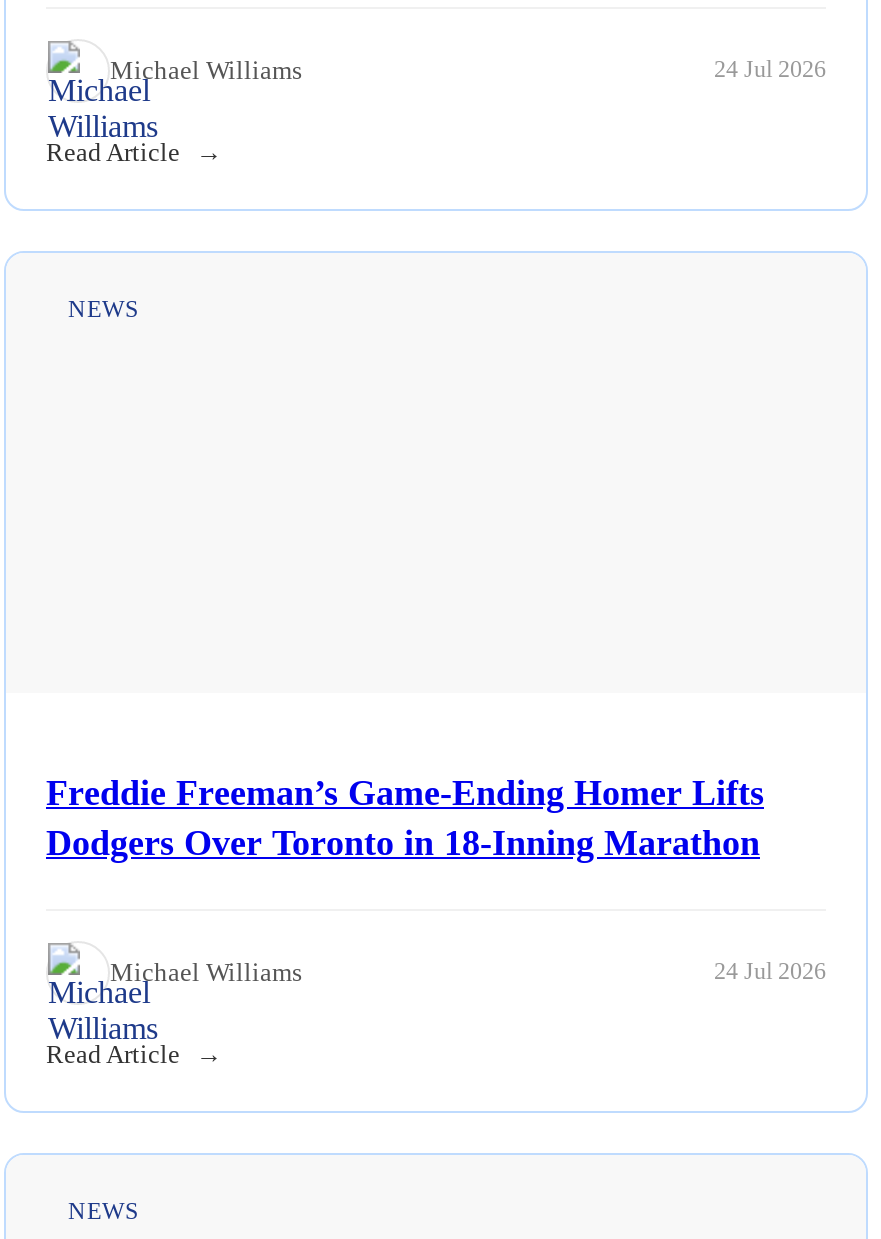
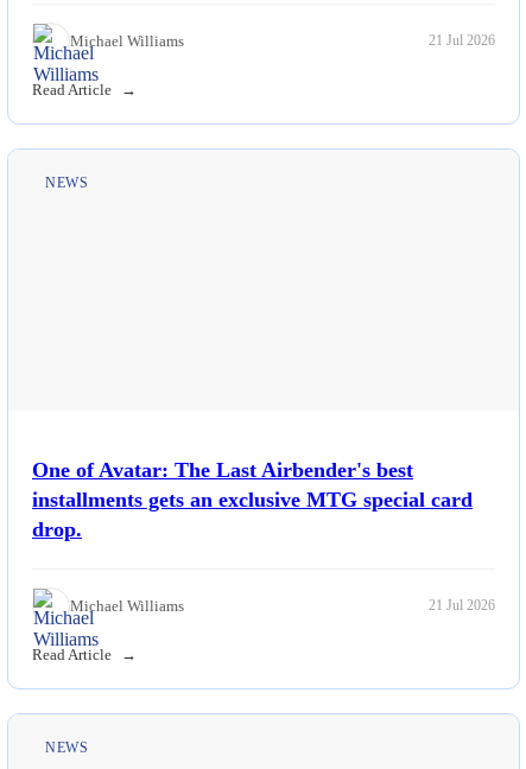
- 24 Jul 2026
+ 21 Jul 2026

- Freddie Freeman’s Game-Ending Homer Lifts
- Dodgers Over Toronto in 18-Inning Marathon
+ One of Avatar: The Last Airbender's best
+ installments gets an exclusive MTG special card
+ drop.

- 24 Jul 2026
+ 21 Jul 2026
